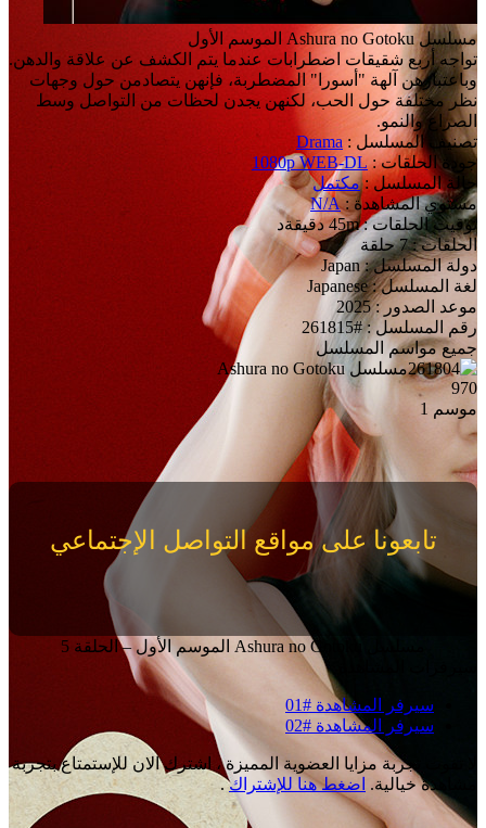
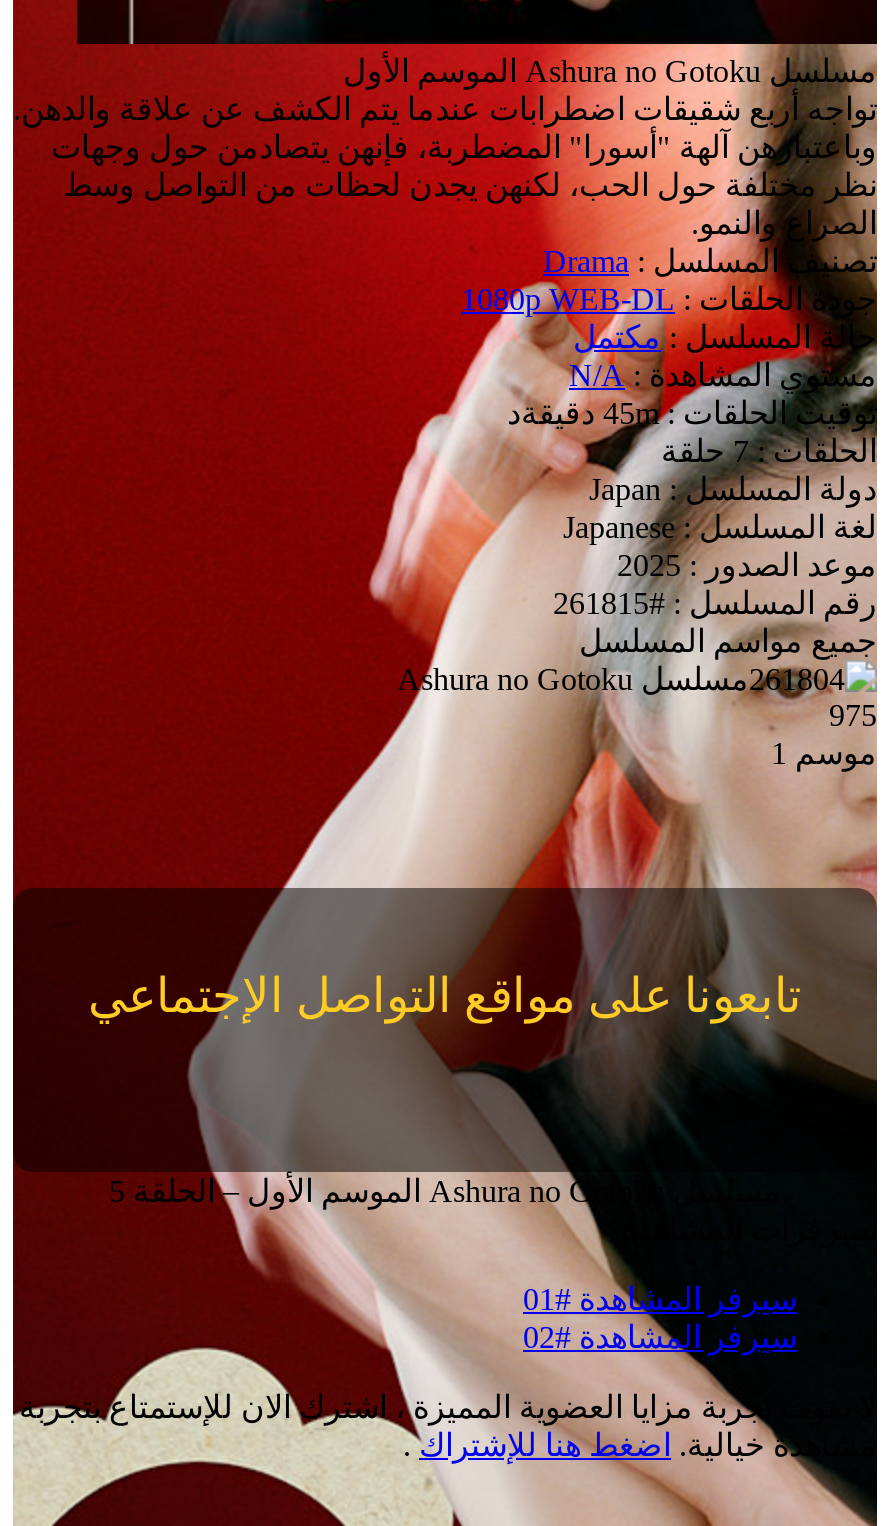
- 970
+ 975
